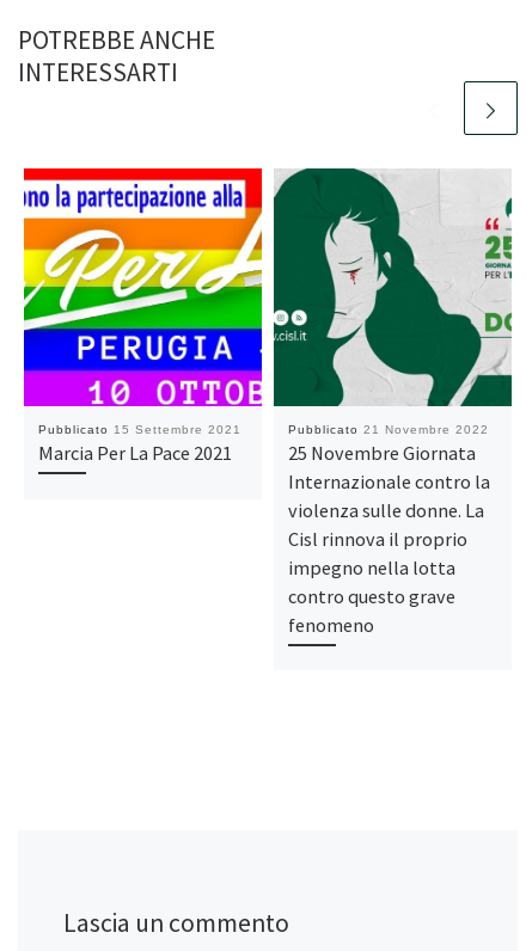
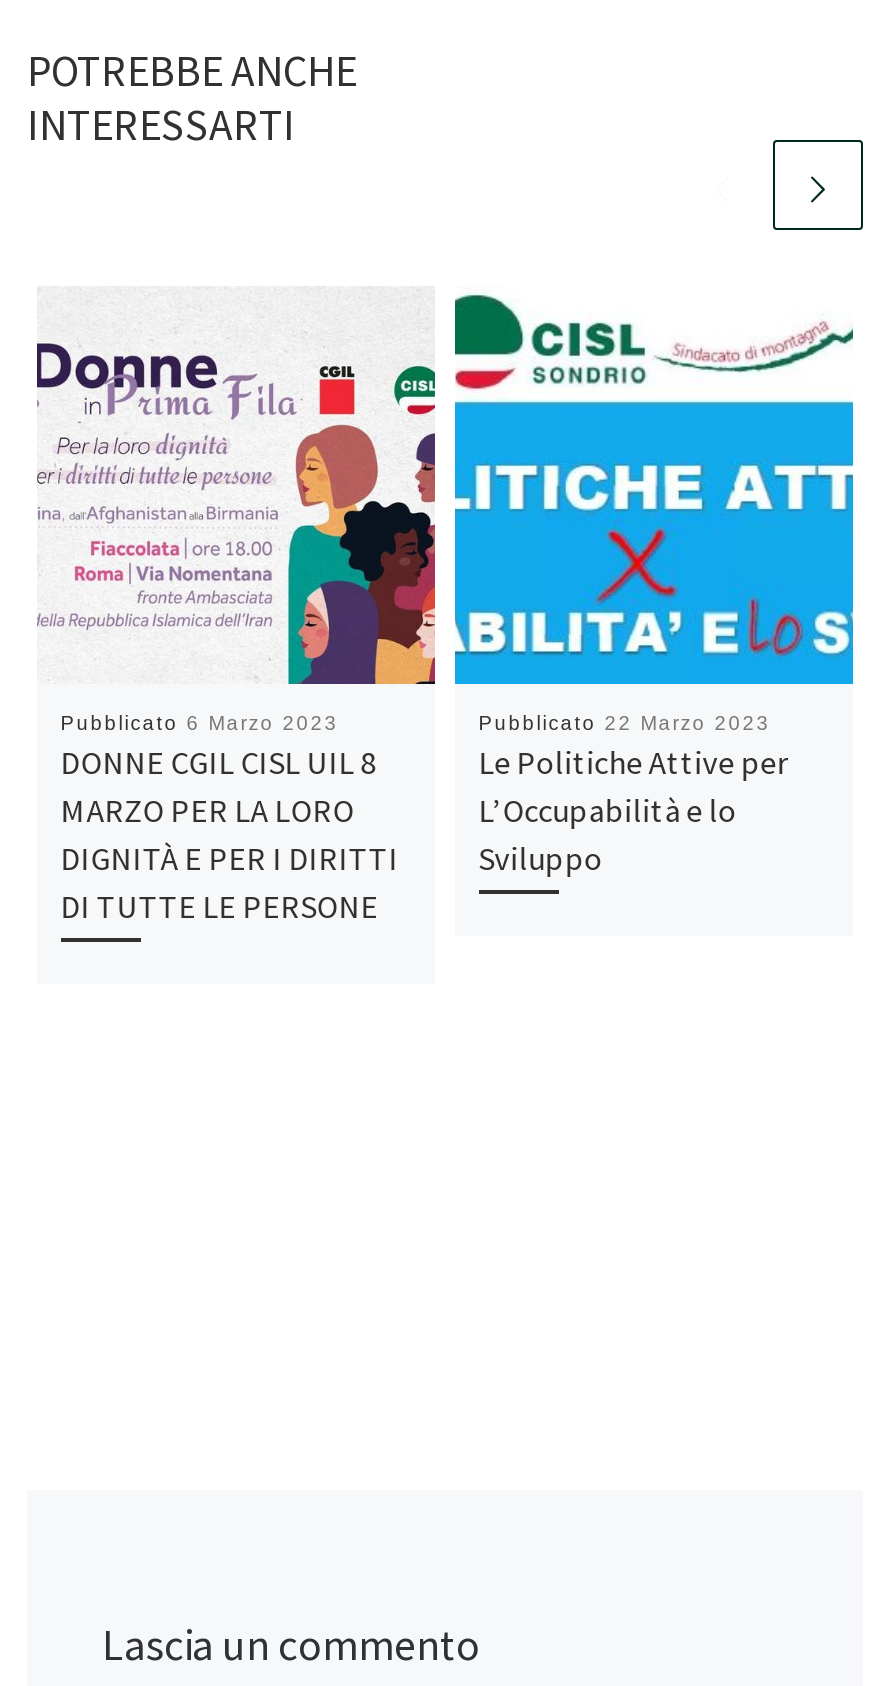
- [image]
- Pubblicato 15 Settembre 2021
- Marcia Per La Pace 2021
+ [image]
+ Pubblicato 6 Marzo 2023
+ DONNE CGIL CISL UIL 8
+ MARZO PER LA LORO
+ DIGNITÀ E PER I DIRITTI
+ DI TUTTE LE PERSONE

- [image]
- Pubblicato 21 Novembre 2022
- 25 Novembre Giornata
- Internazionale contro la
- violenza sulle donne. La
- Cisl rinnova il proprio
- impegno nella lotta
- contro questo grave
- fenomeno
+ [image]
+ Pubblicato 22 Marzo 2023
+ Le Politiche Attive per
+ L’Occupabilità e lo
+ Sviluppo
